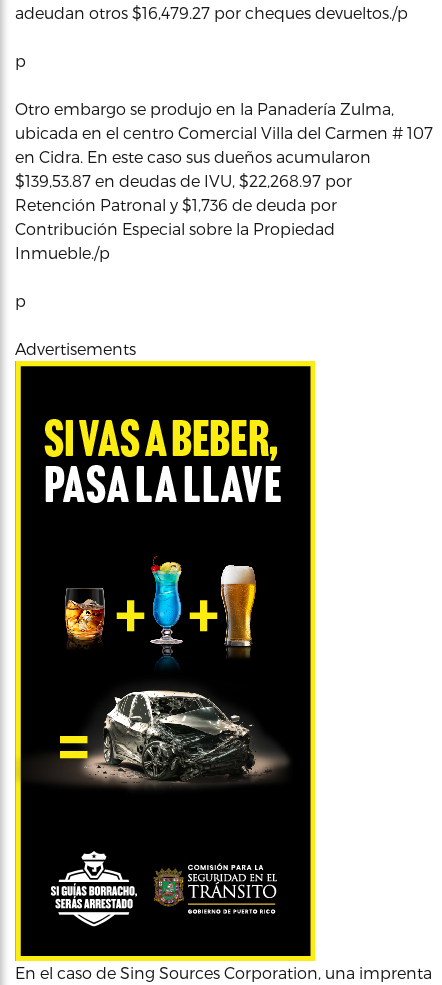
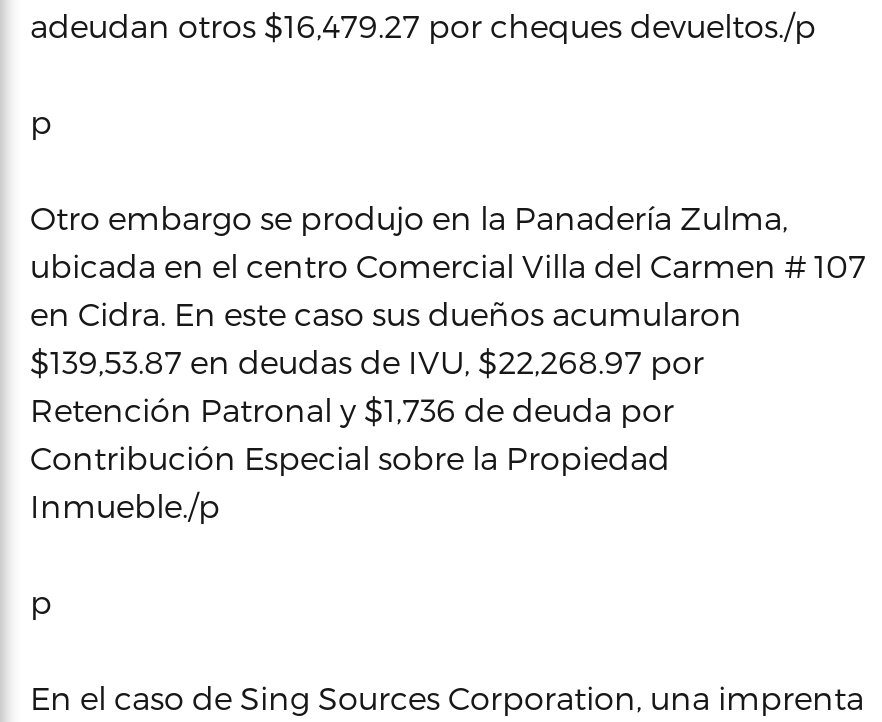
- Advertisements

- [image]
